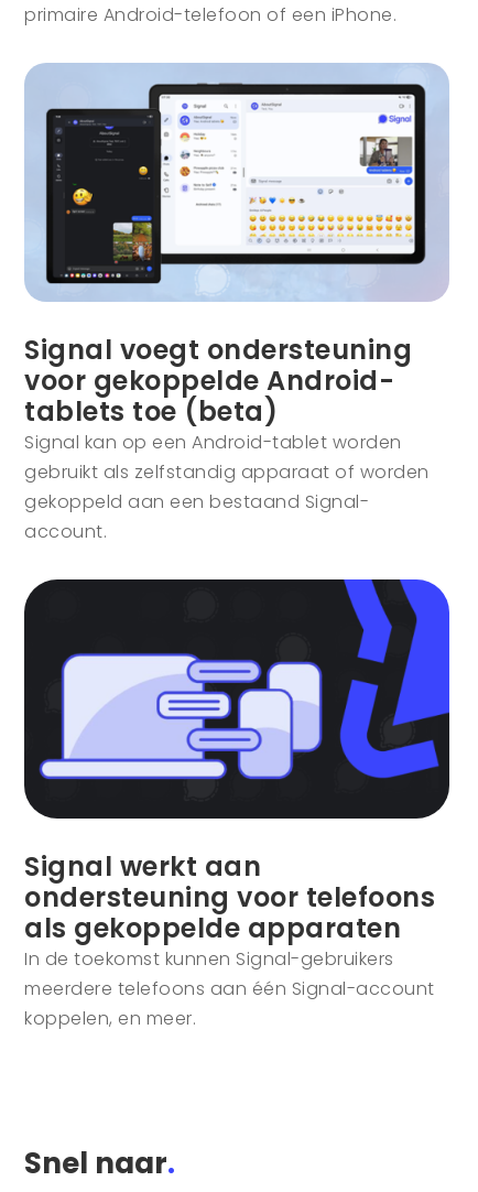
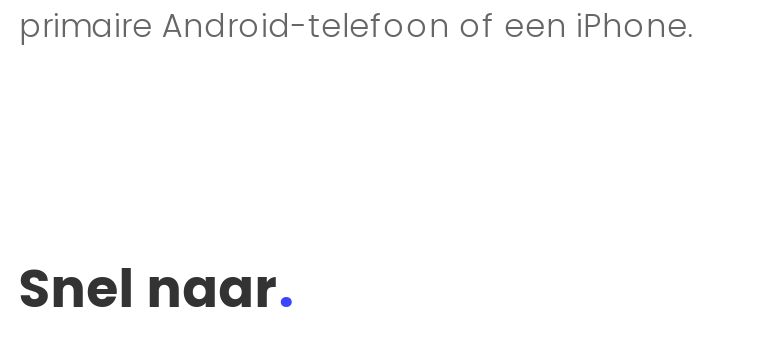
- [image]
- Signal voegt ondersteuning
- voor gekoppelde Android-
- tablets toe (beta)
- Signal kan op een Android-tablet worden
- gebruikt als zelfstandig apparaat of worden
- gekoppeld aan een bestaand Signal-
- account.

- [image]
- Signal werkt aan
- ondersteuning voor telefoons
- als gekoppelde apparaten
- In de toekomst kunnen Signal-gebruikers
- meerdere telefoons aan één Signal-account
- koppelen, en meer.
